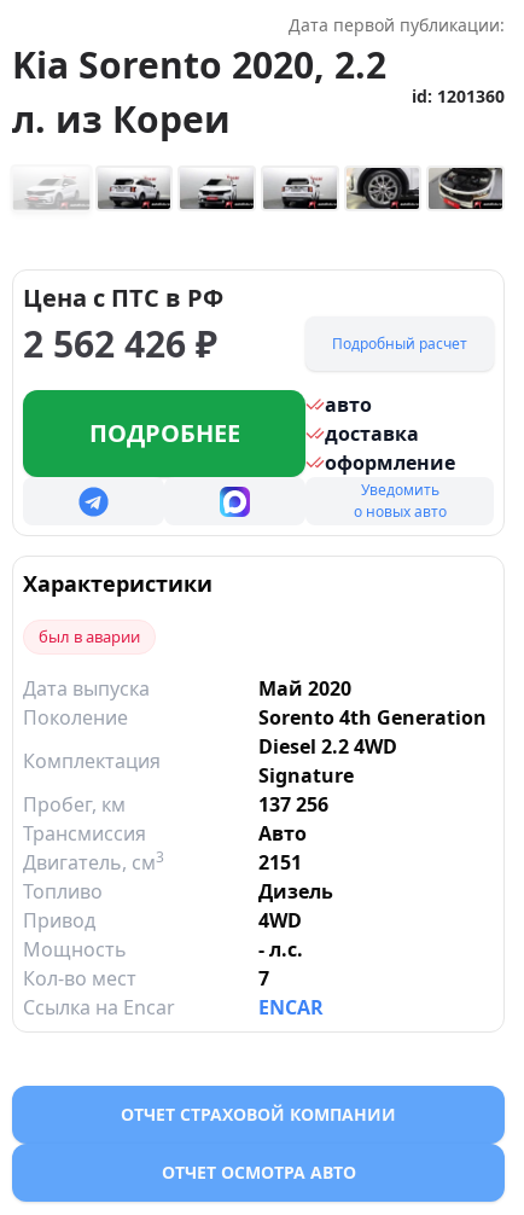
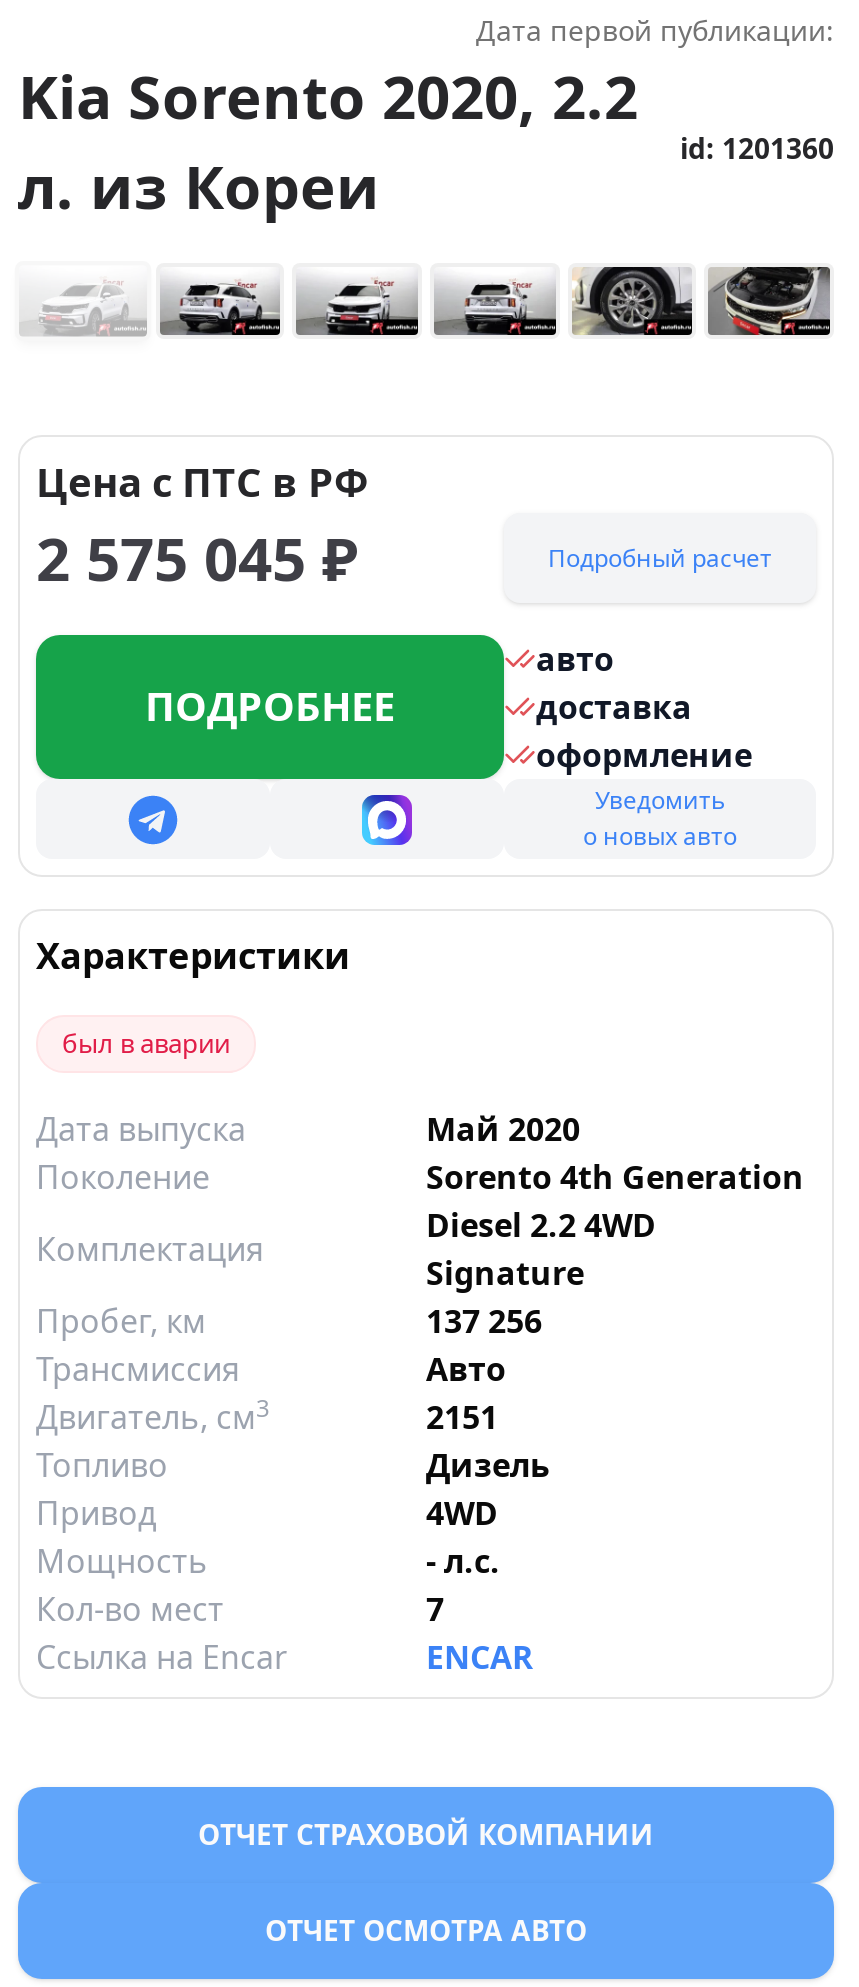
- 2 562 426 ₽
+ 2 575 045 ₽
